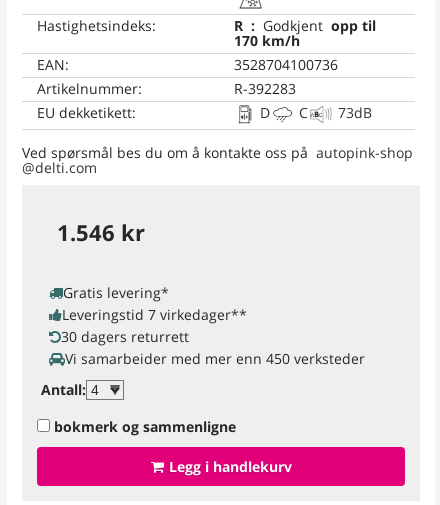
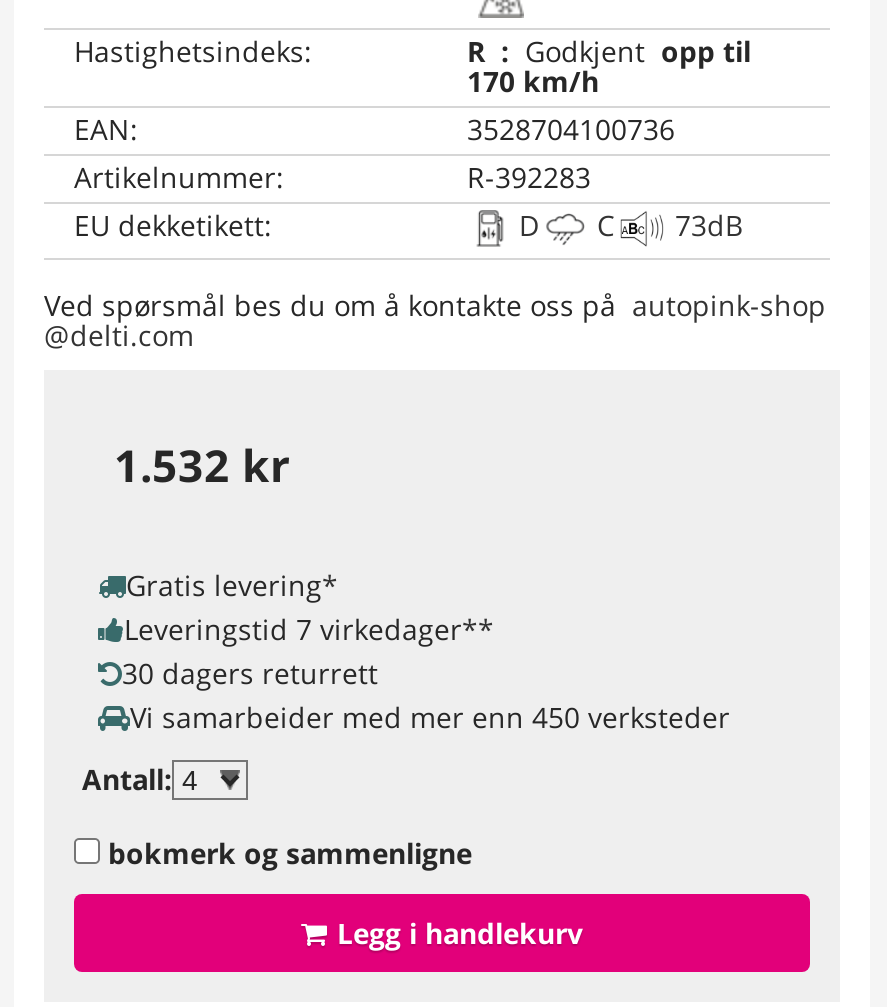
- 1.546 kr
+ 1.532 kr
